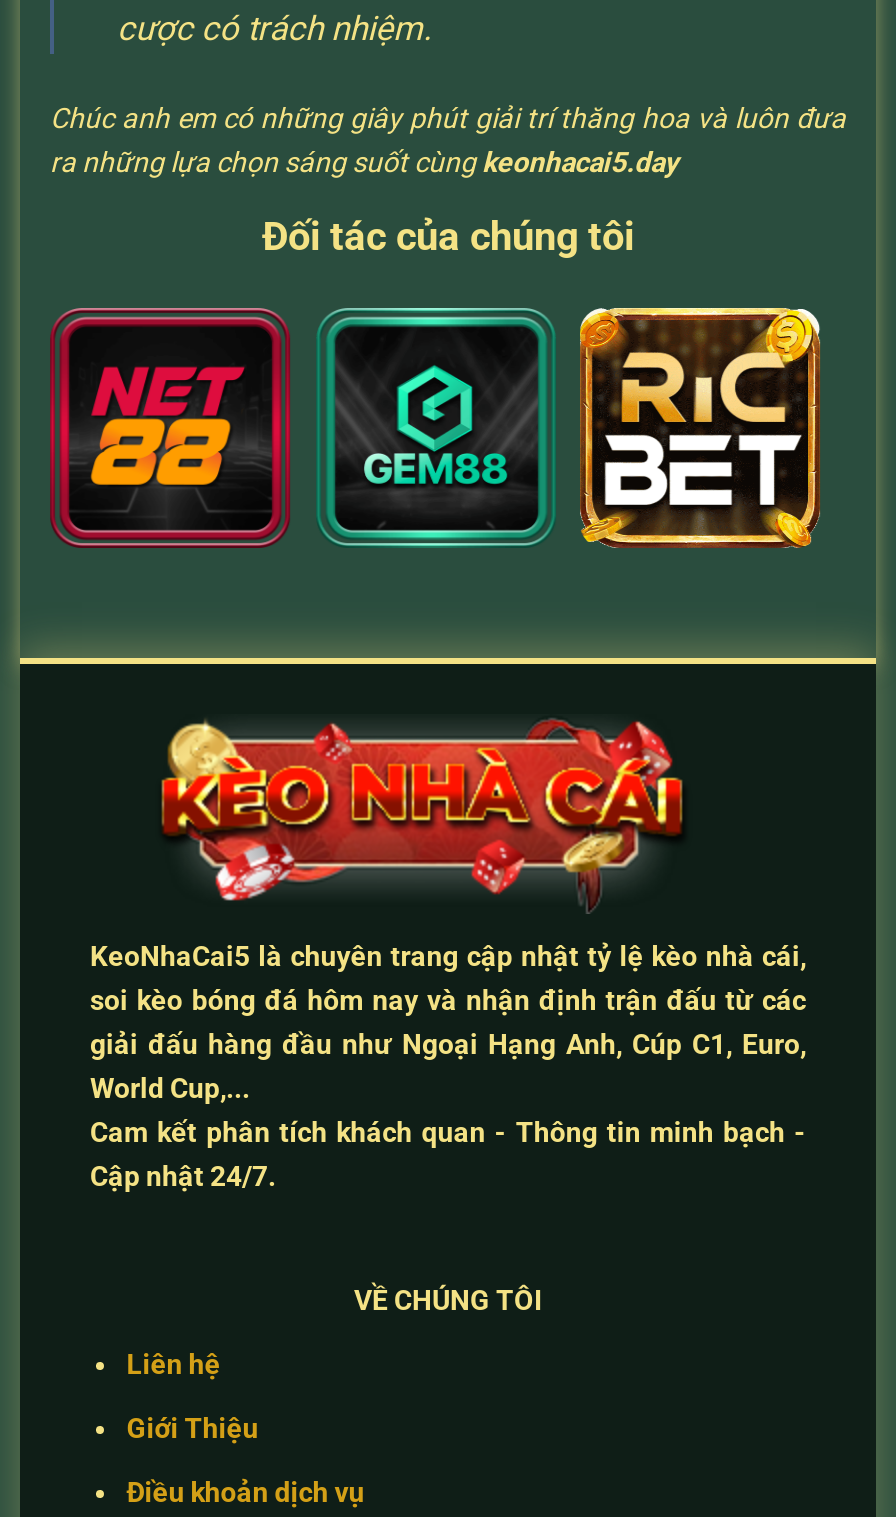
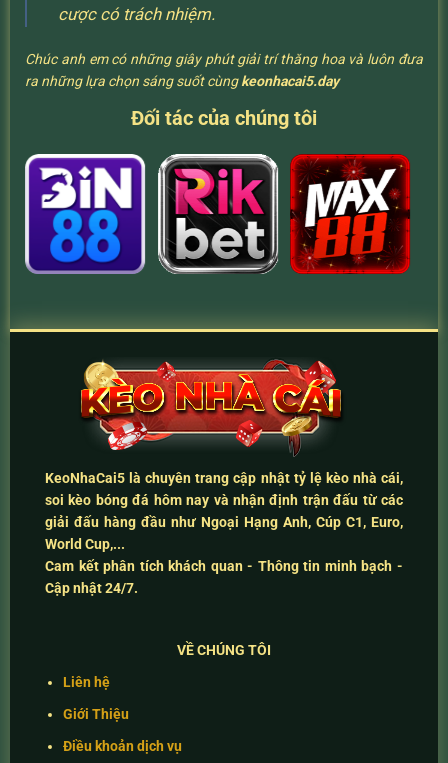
- [image]
+ [image]

- [image]
+ [image]

- [image]
+ [image]
